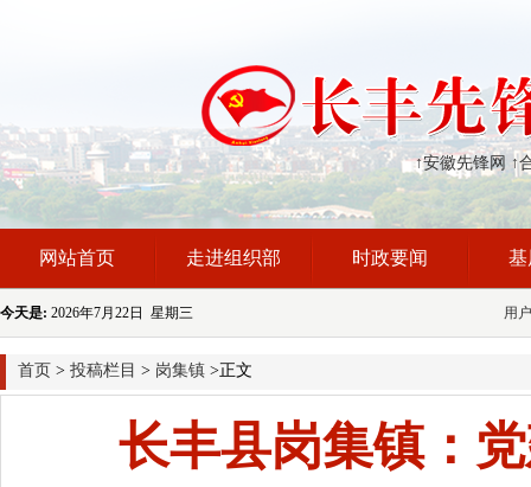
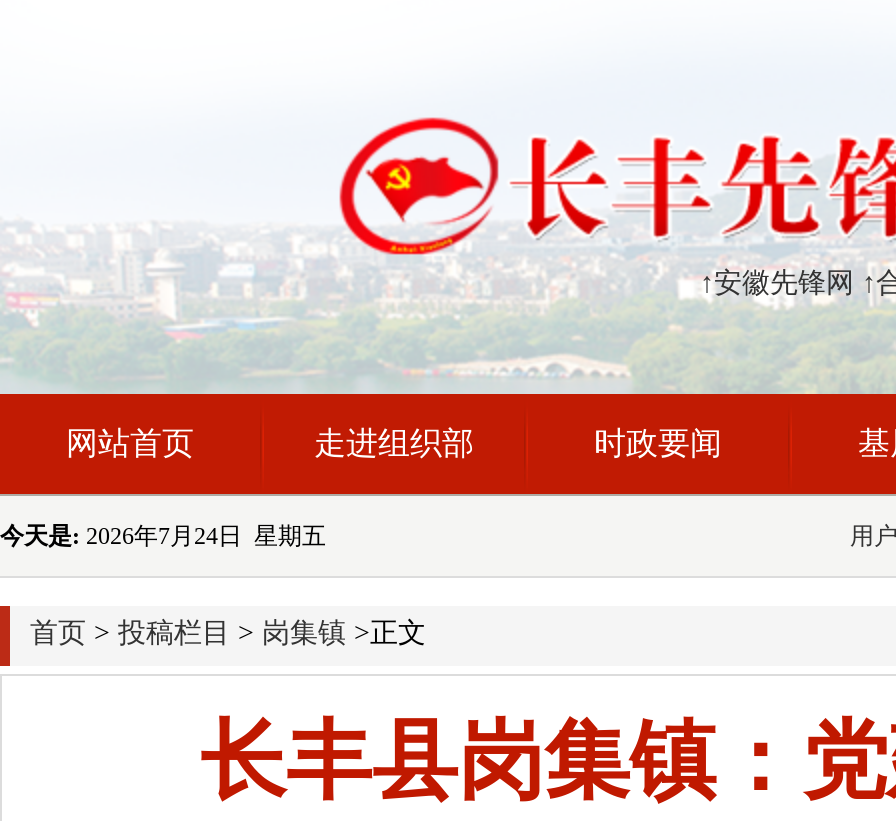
- 今天是: 2026年7月22日 星期三
+ 今天是: 2026年7月24日 星期五
